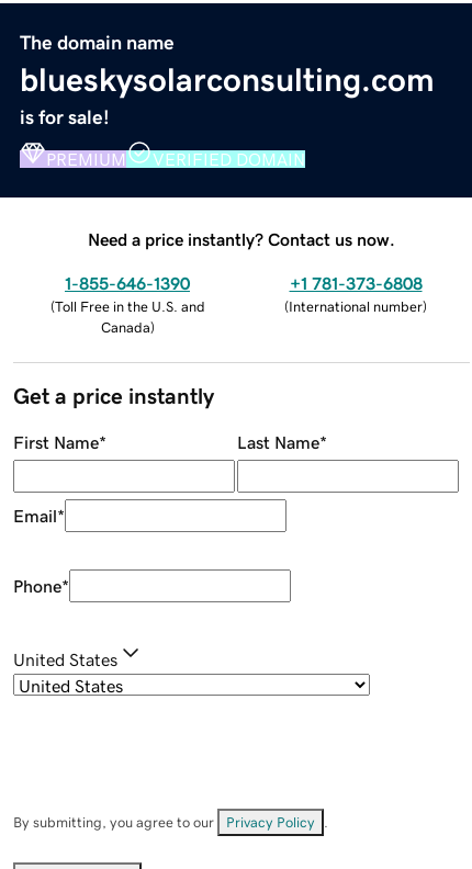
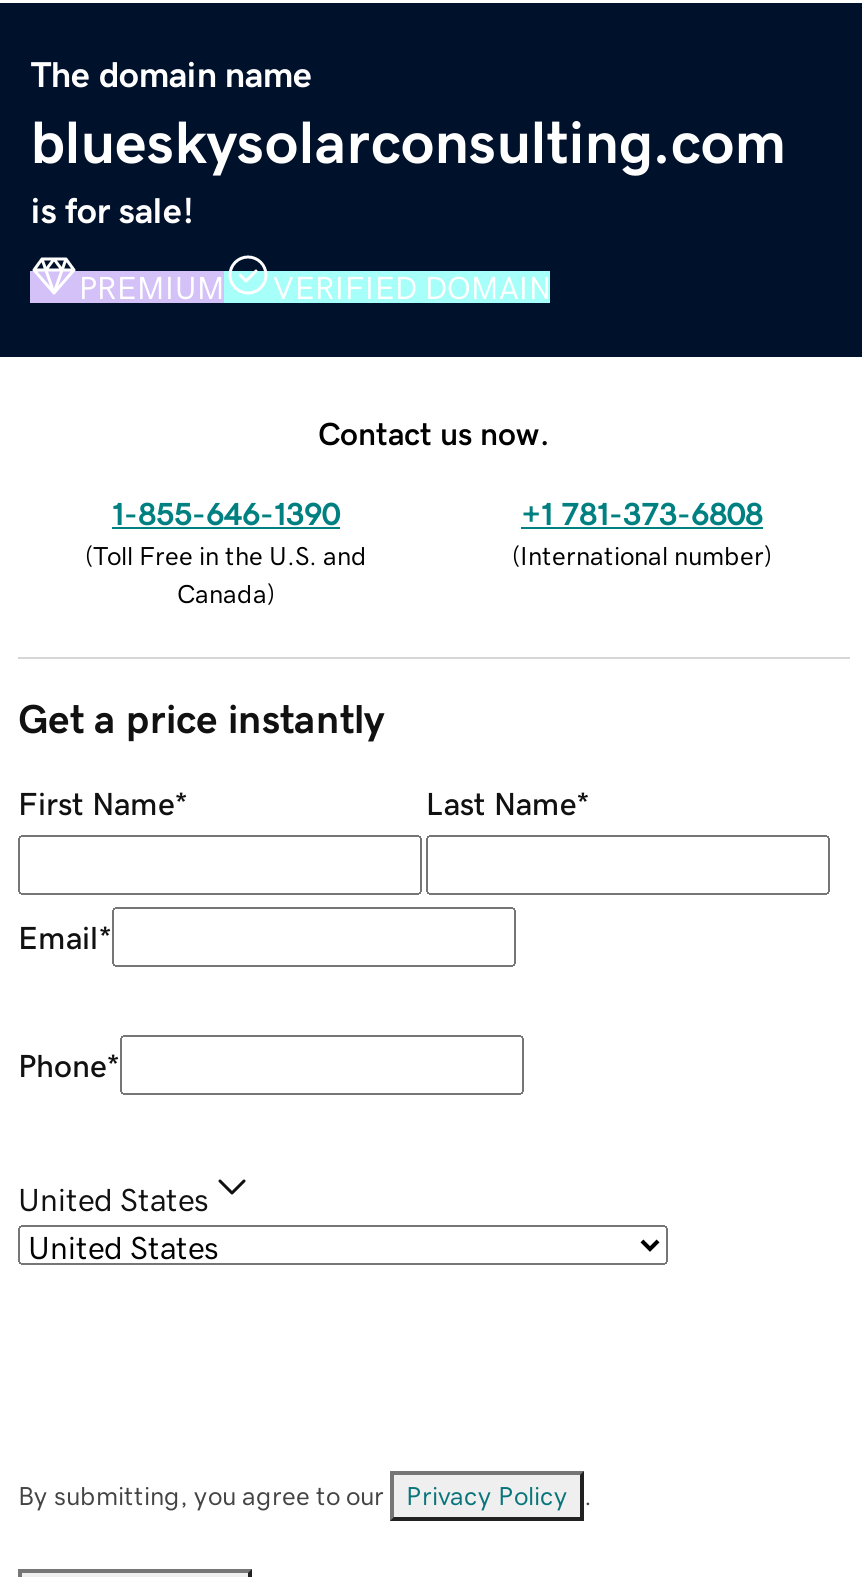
- Need a price instantly? Contact us now.
+ Contact us now.
